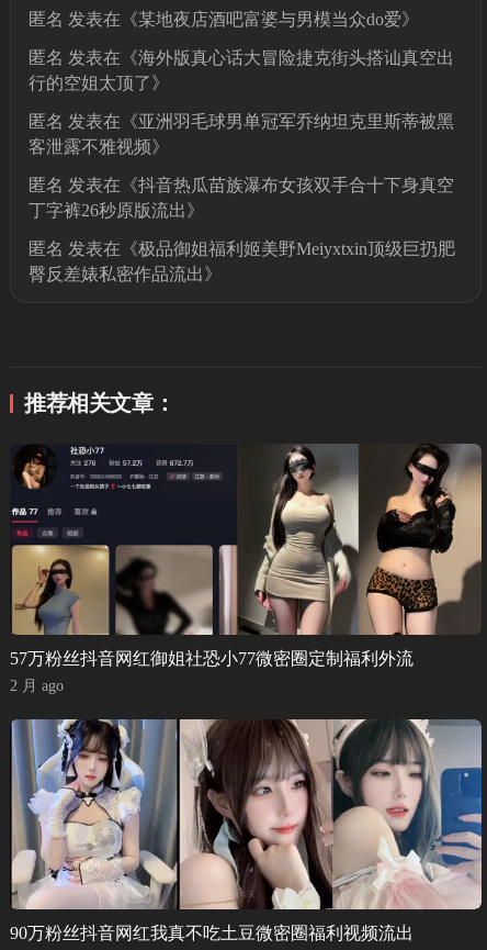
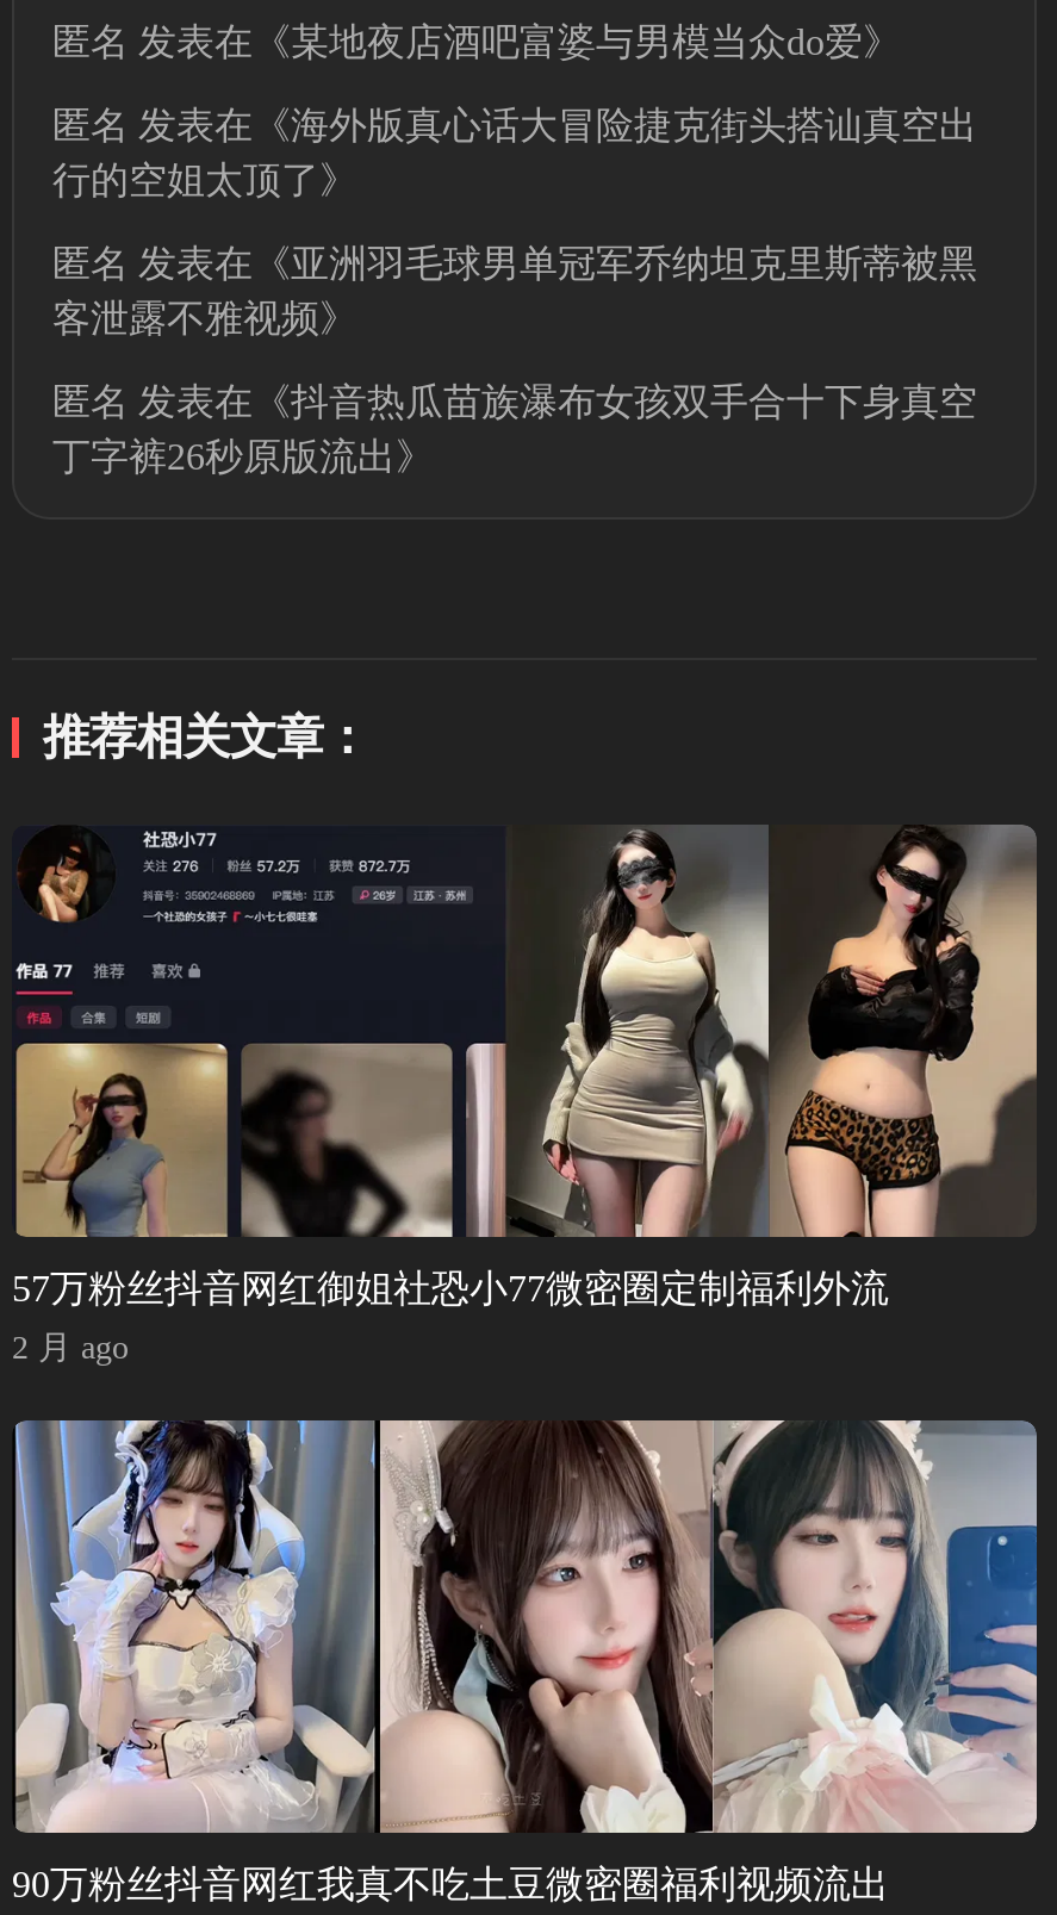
- 匿名发表在《极品御姐福利姬美野Meiyxtxin顶级巨扔肥
- 臀反差婊私密作品流出》
